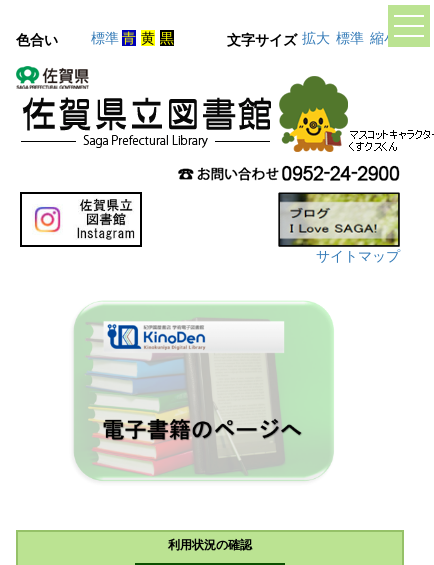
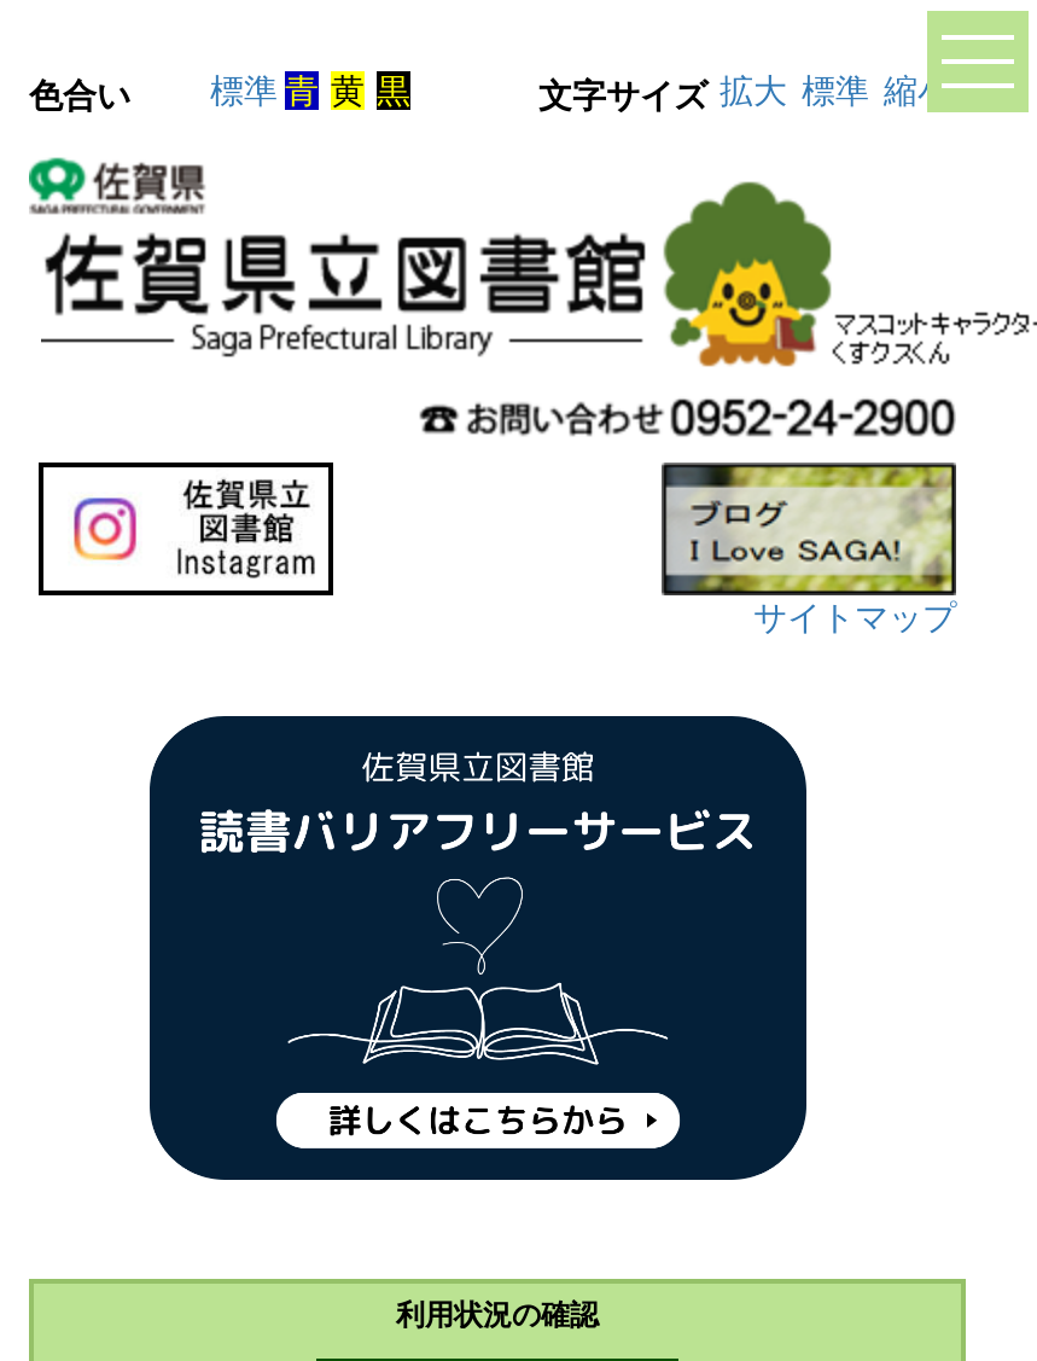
- [image]
+ [image]
